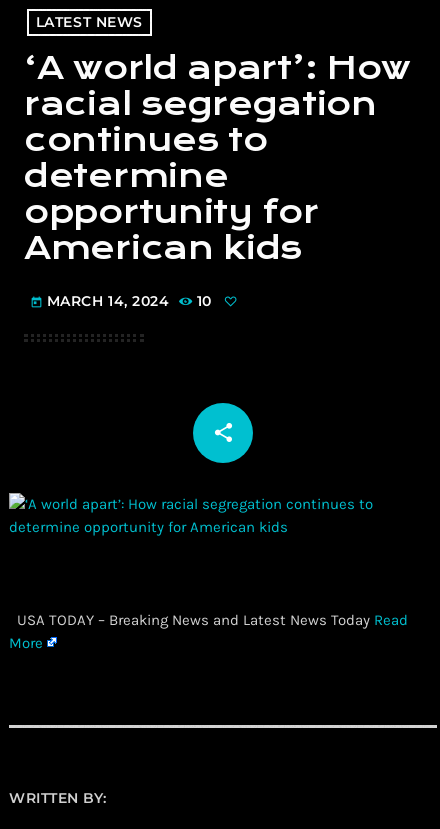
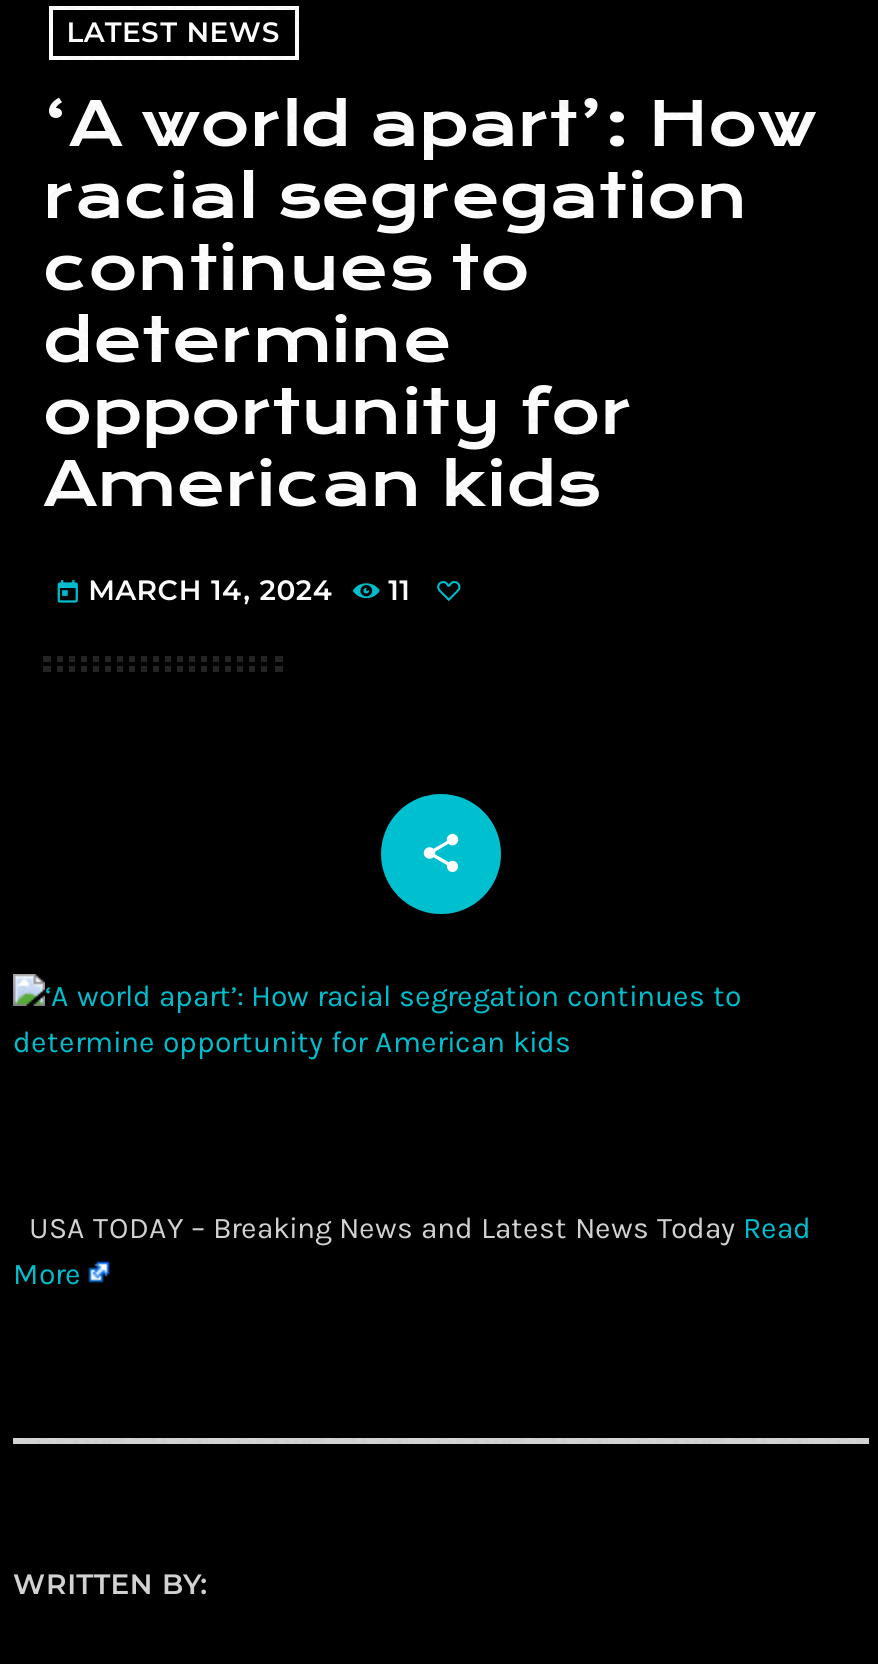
- 10
+ 11
